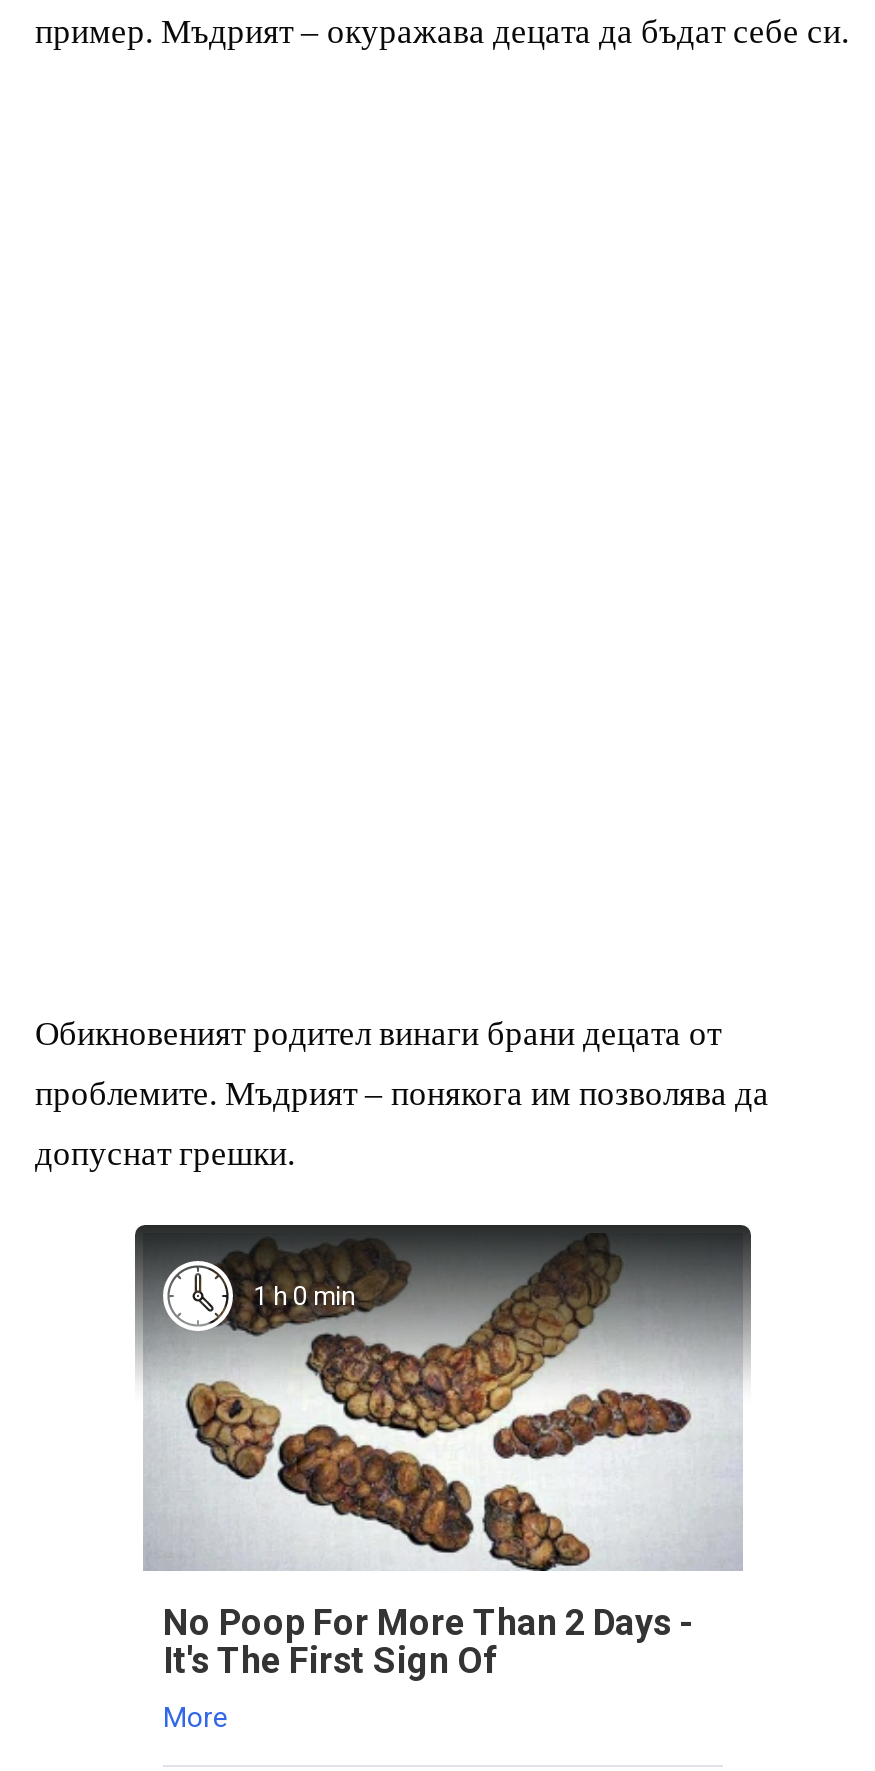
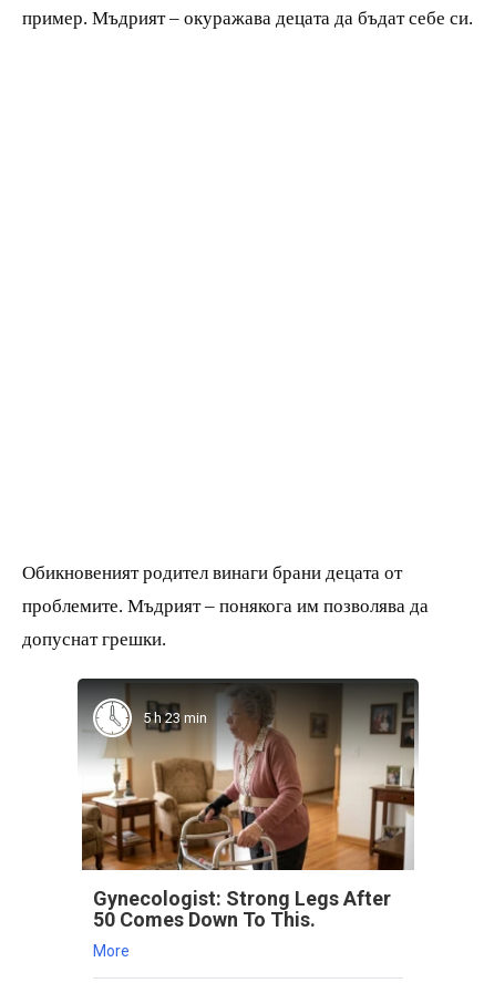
- [image]
- 1 h 0 min
+ [image]
+ 5 h 23 min

- No Poop For More Than 2 Days -
- It's The First Sign Of
+ Gynecologist: Strong Legs After
+ 50 Comes Down To This.
